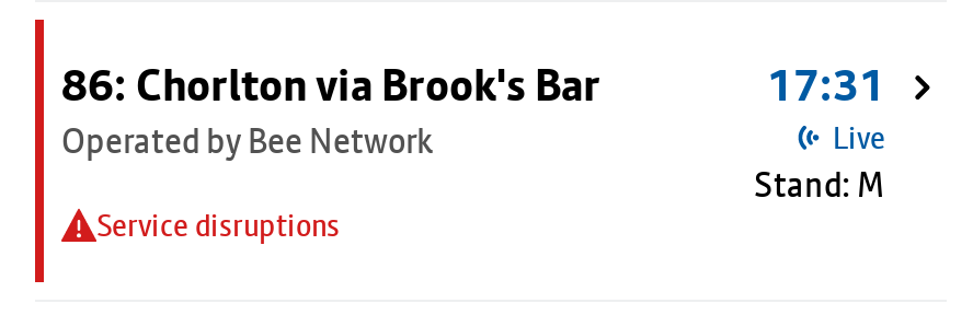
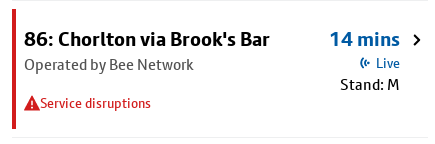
- 17:31
+ 14 mins
